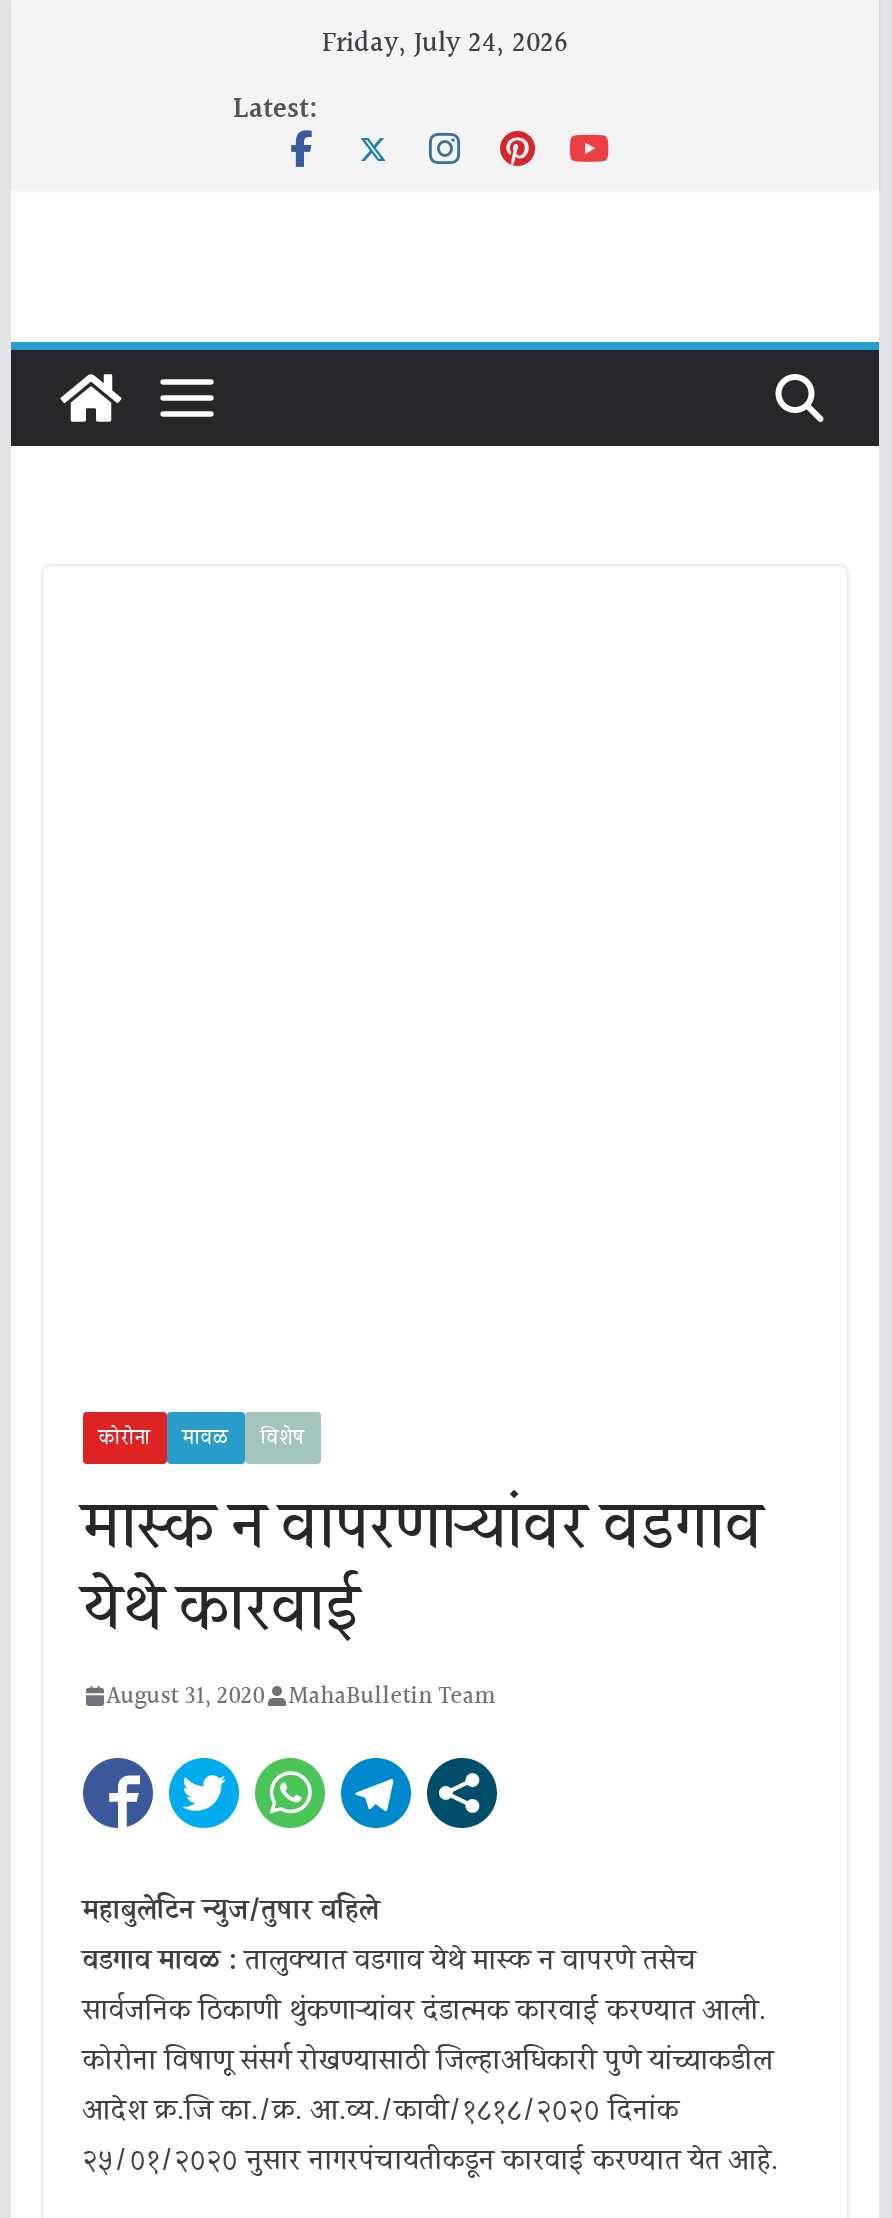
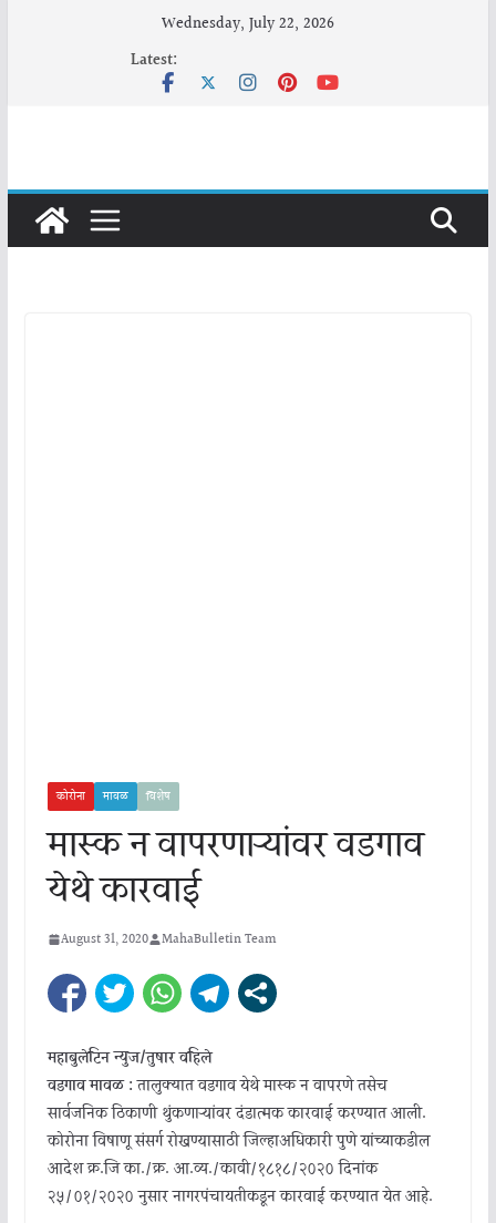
- Friday, July 24, 2026
+ Wednesday, July 22, 2026
